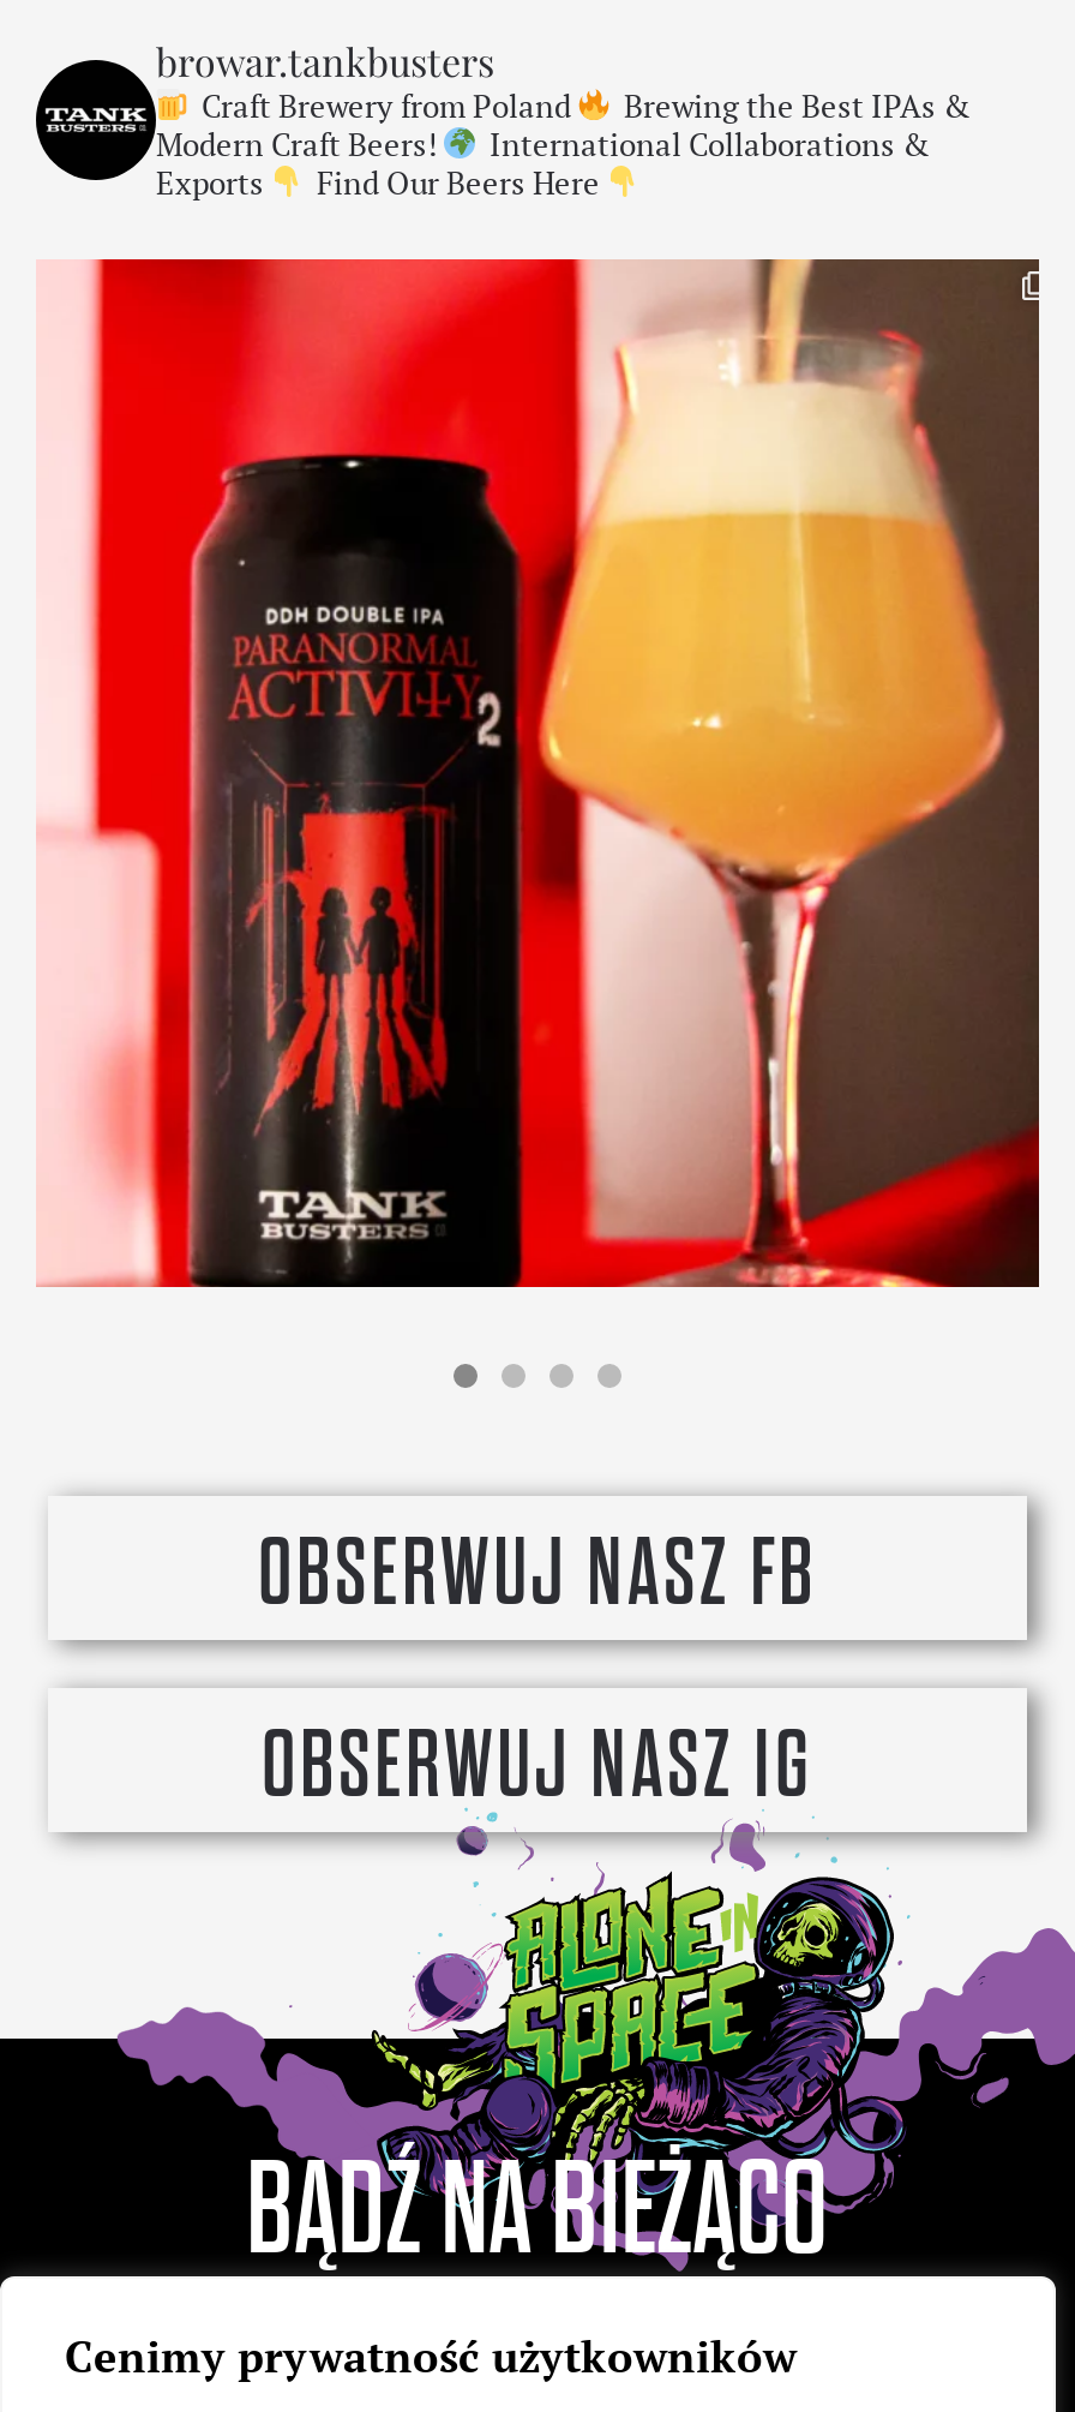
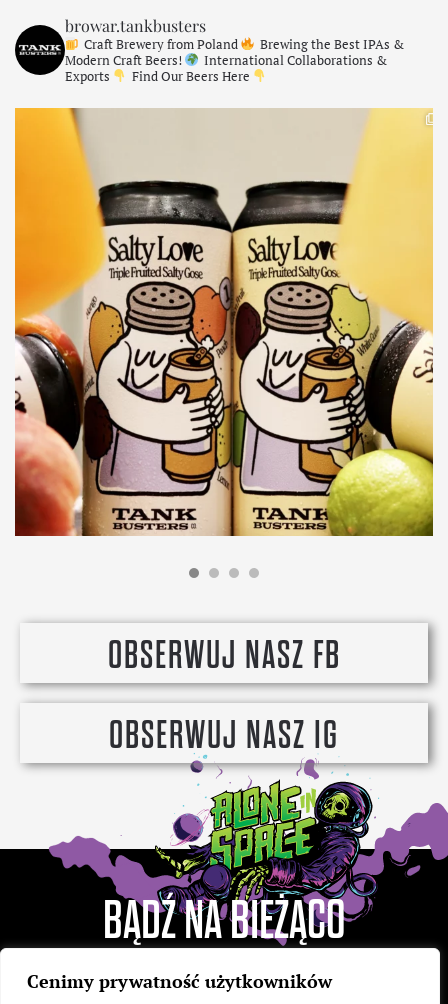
- [image]
+ [image]
